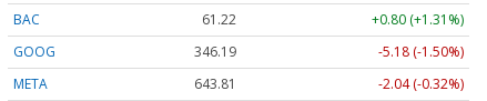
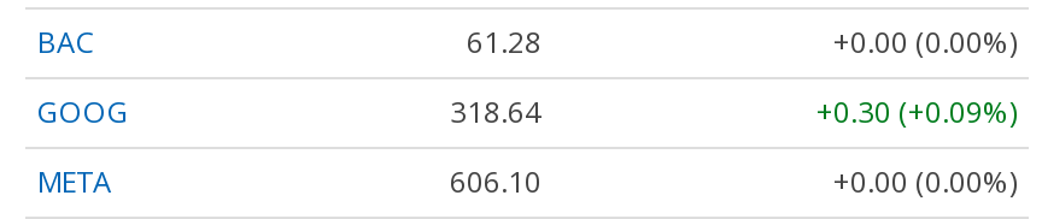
- 61.22
+ 61.28

- +0.80 (+1.31%)
+ +0.00 (0.00%)

- 346.19
+ 318.64

- -5.18 (-1.50%)
+ +0.30 (+0.09%)

- 643.81
+ 606.10

- -2.04 (-0.32%)
+ +0.00 (0.00%)
